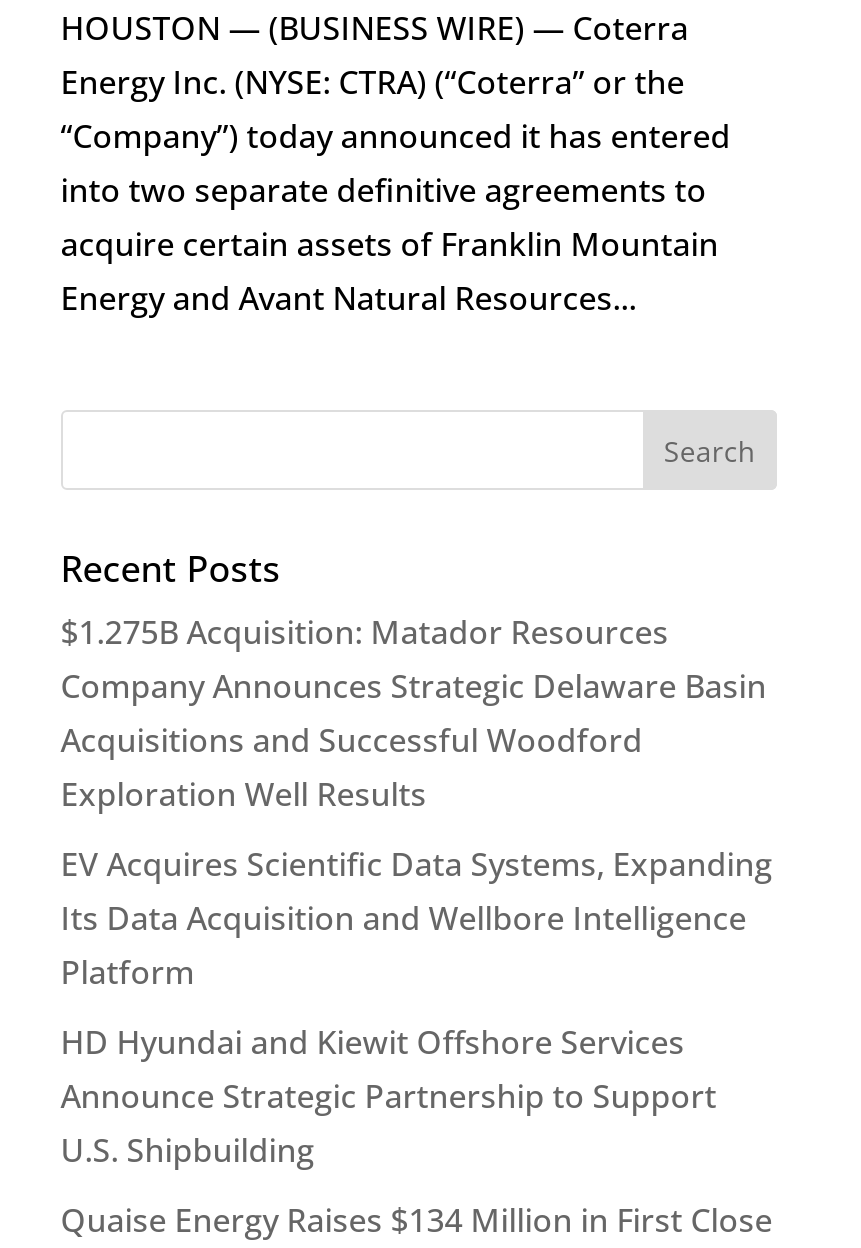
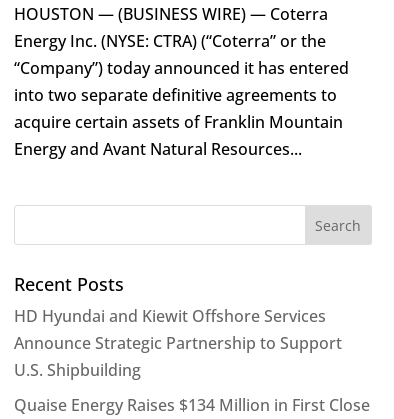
- $1.275B Acquisition: Matador Resources
- Company Announces Strategic Delaware Basin
- Acquisitions and Successful Woodford
- Exploration Well Results
- EV Acquires Scientific Data Systems, Expanding
- Its Data Acquisition and Wellbore Intelligence
- Platform
